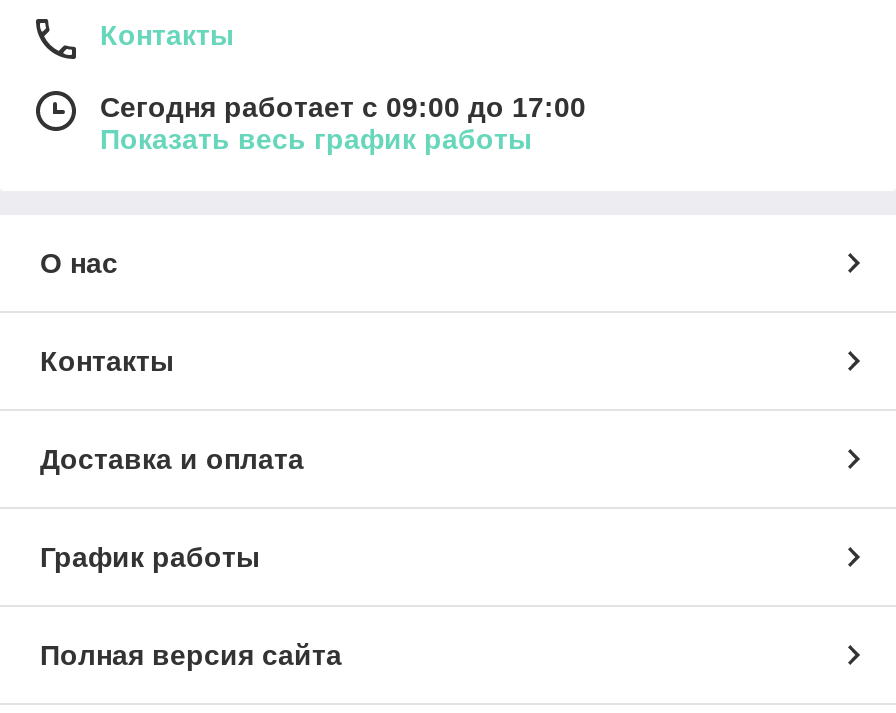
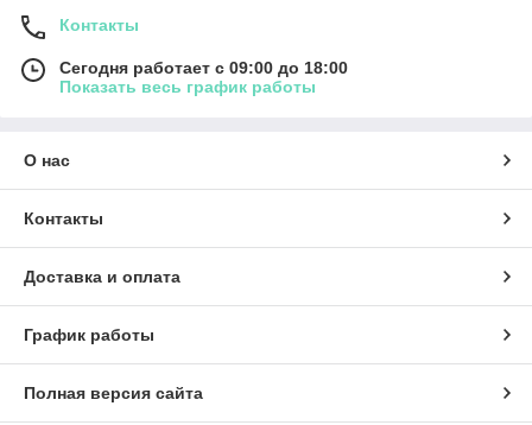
- Сегодня работает с 09:00 до 17:00
+ Сегодня работает с 09:00 до 18:00
